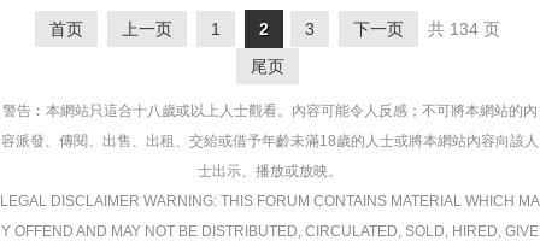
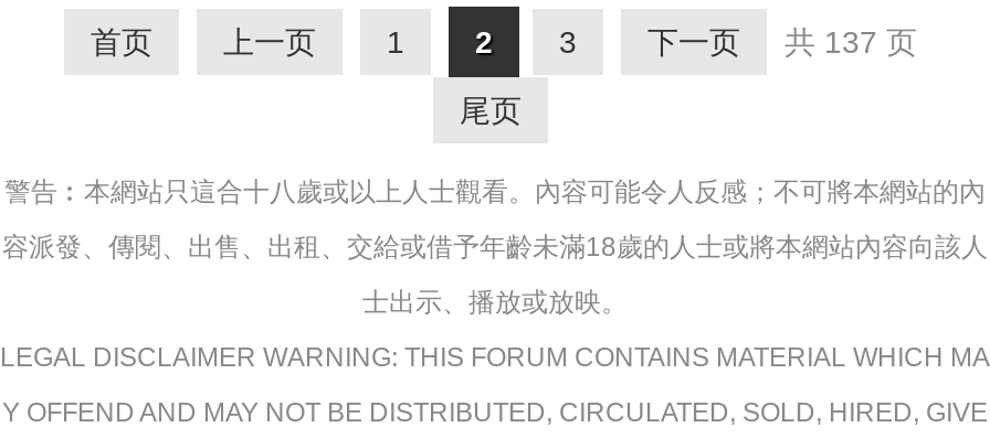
- 首页 上一页 1 2 3 下一页 共 134 页
+ 首页 上一页 1 2 3 下一页 共 137 页
